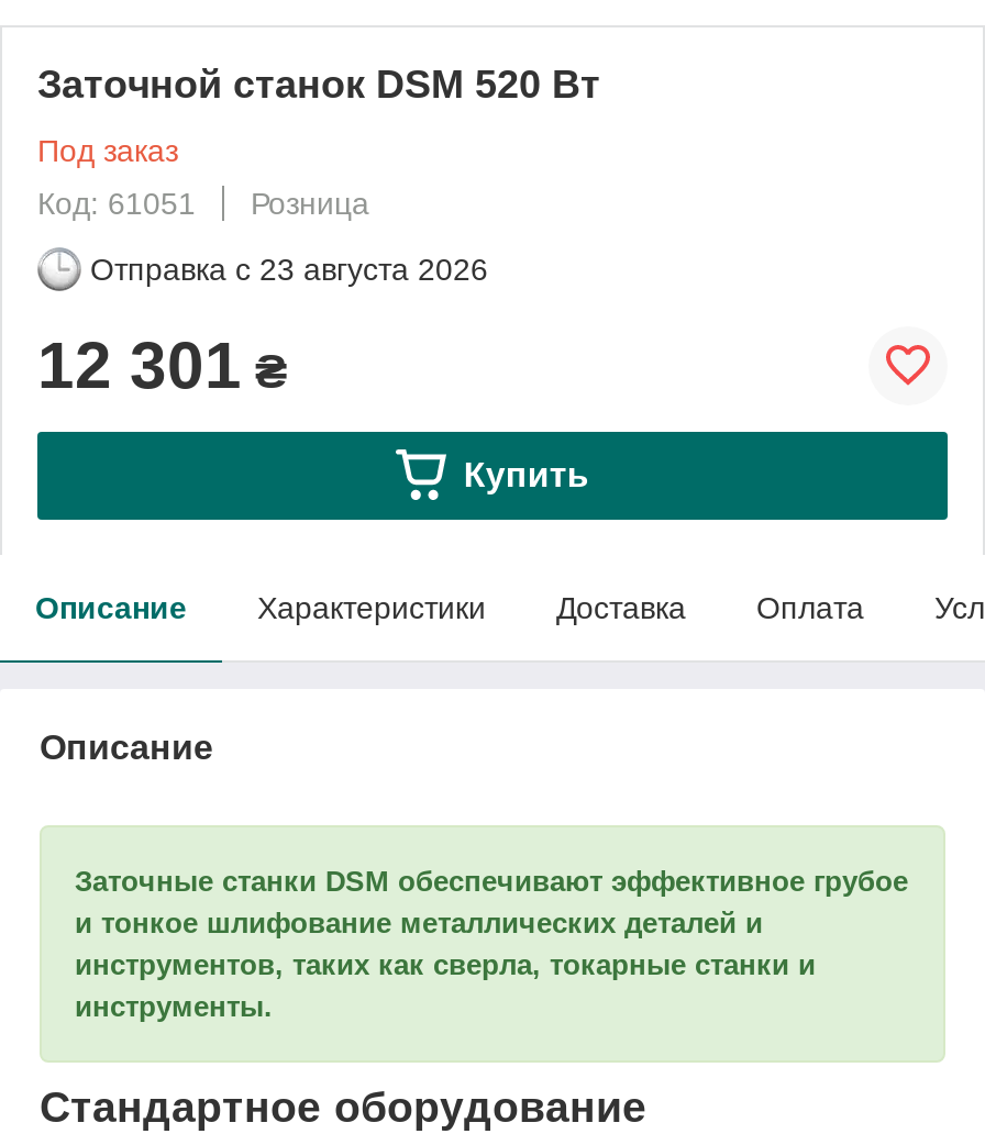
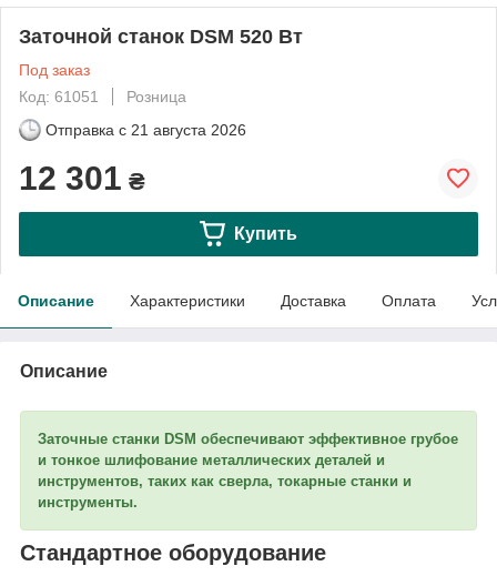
- Отправка с 23 августа 2026
+ Отправка с 21 августа 2026
